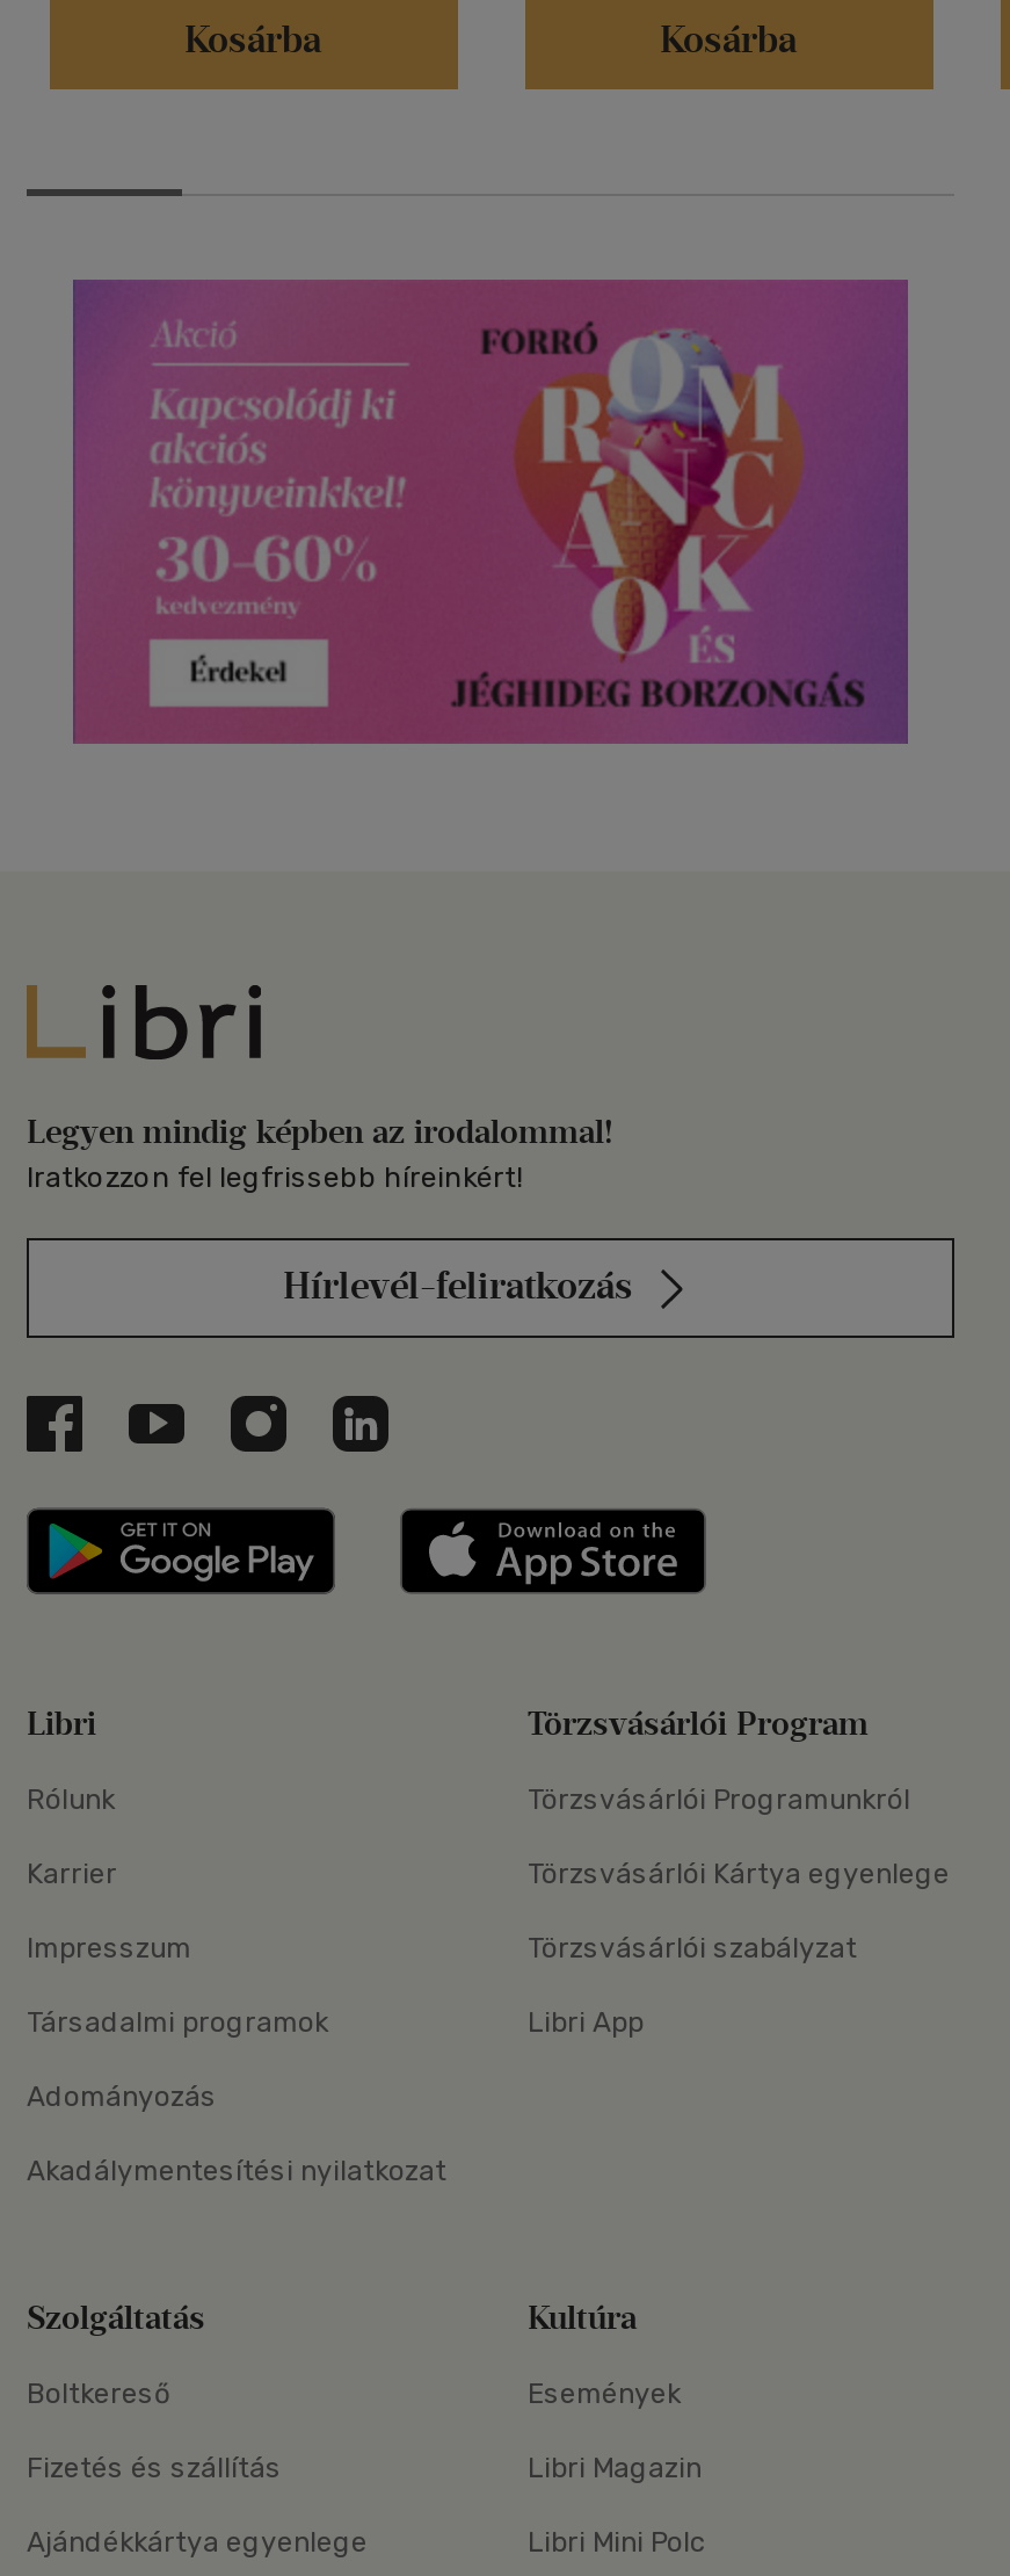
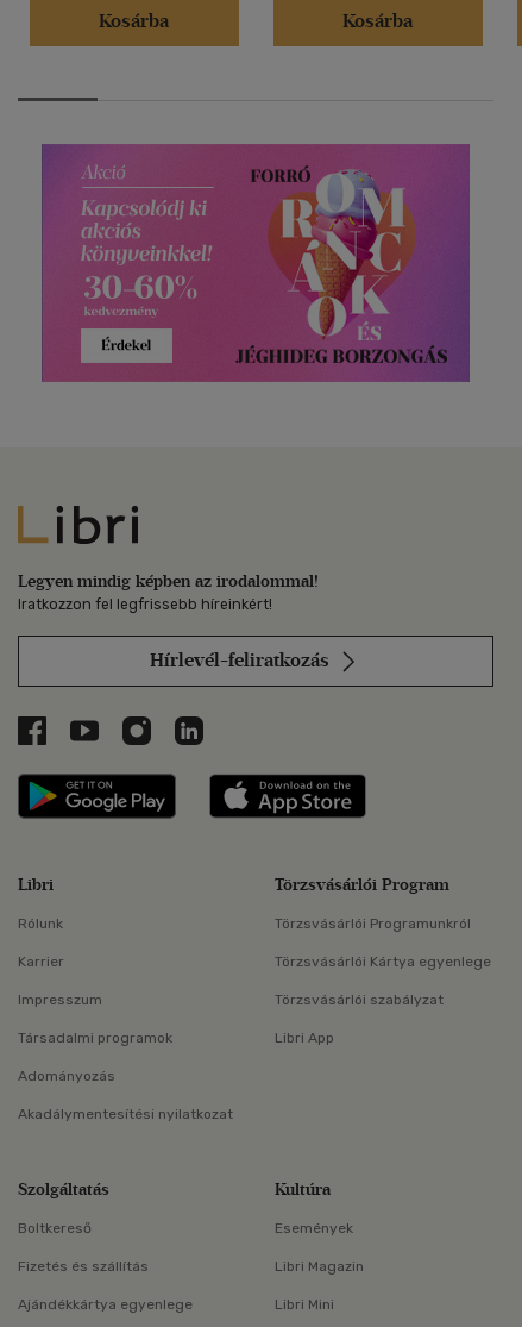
- Libri Mini Polc
+ Libri Mini
